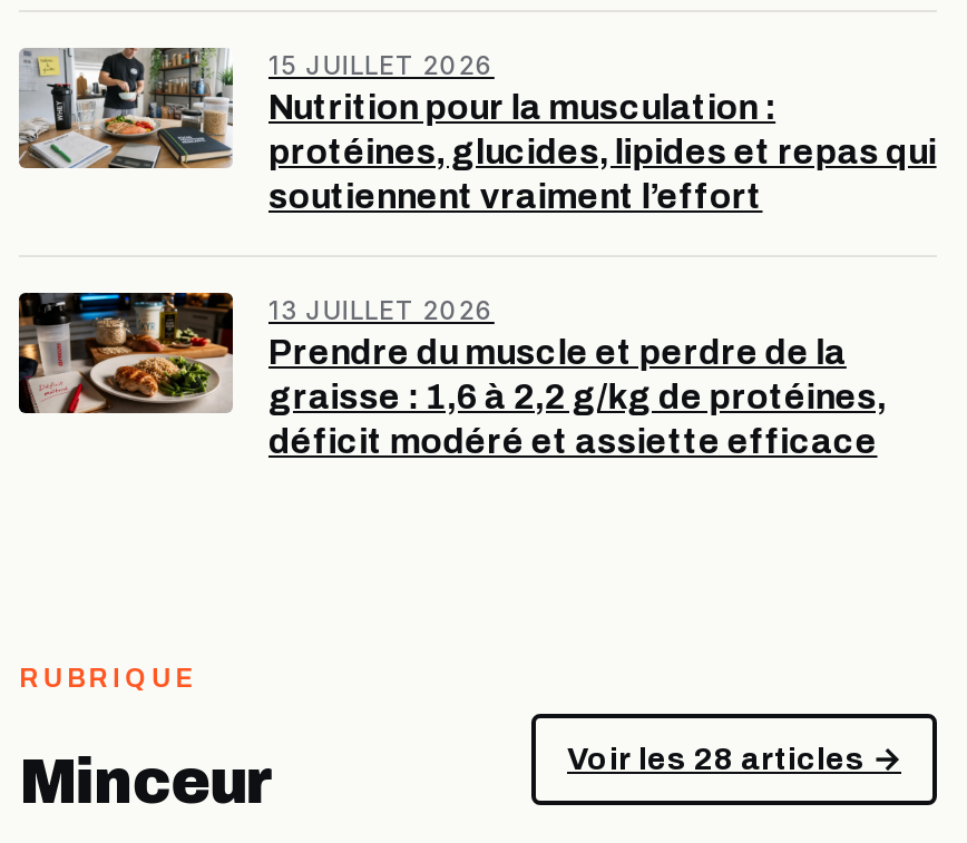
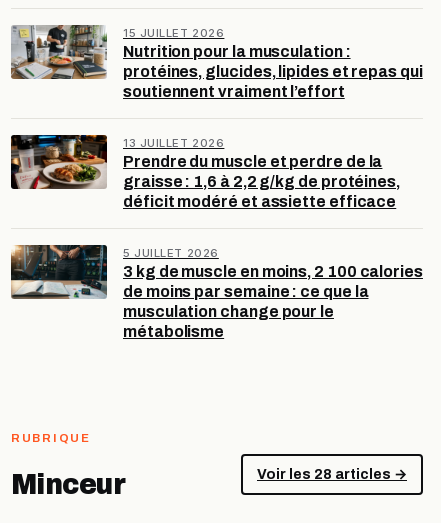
+ [image]
+ 3 kg de muscle en moins, 2 100 calories
+ de moins par semaine : ce que la
+ musculation change pour le
+ métabolisme

+ 5 JUILLET 2026
